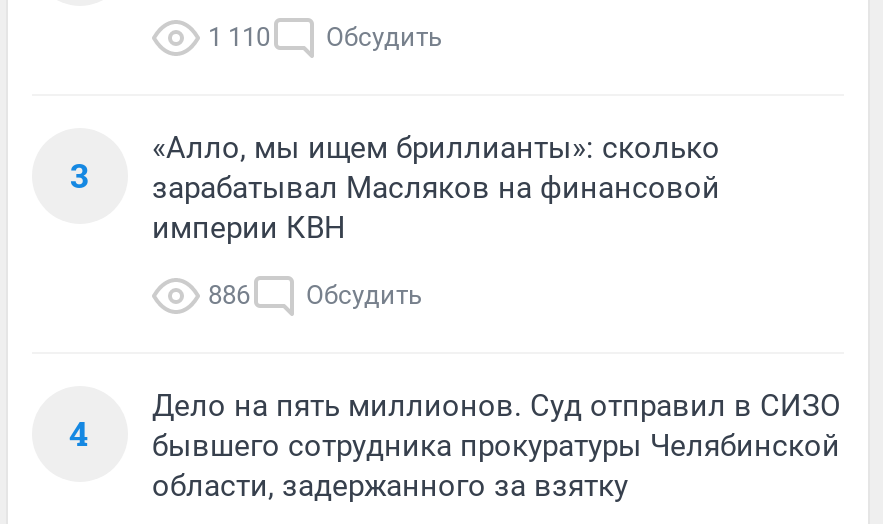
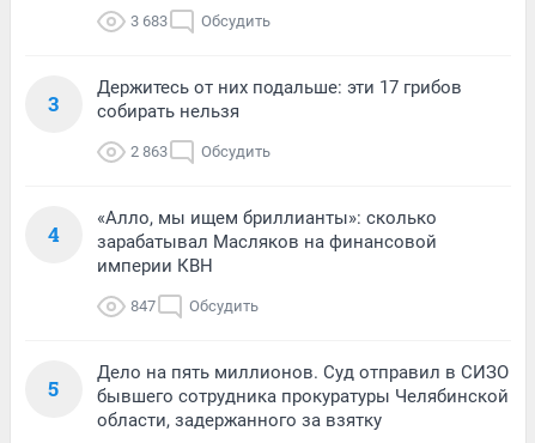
- 1 110 Обсудить
+ 3 683 Обсудить

+ Держитесь от них подальше: эти 17 грибов
+ собирать нельзя
+ 2 863
+ Обсудить
+ 4

- 886 Обсудить
+ 847 Обсудить

- 4 бывшего сотрудника прокуратуры Челябинской
+ 5 бывшего сотрудника прокуратуры Челябинской
